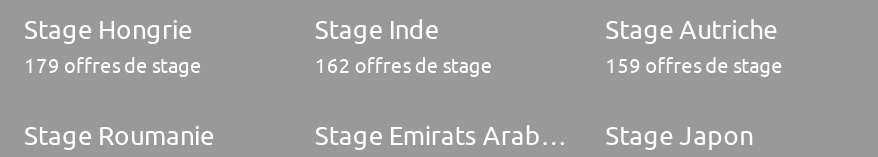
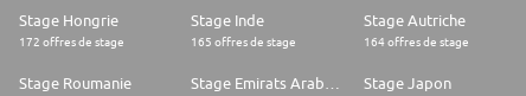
- 179 offres de stage
+ 172 offres de stage

- 162 offres de stage
+ 165 offres de stage

- 159 offres de stage
+ 164 offres de stage
